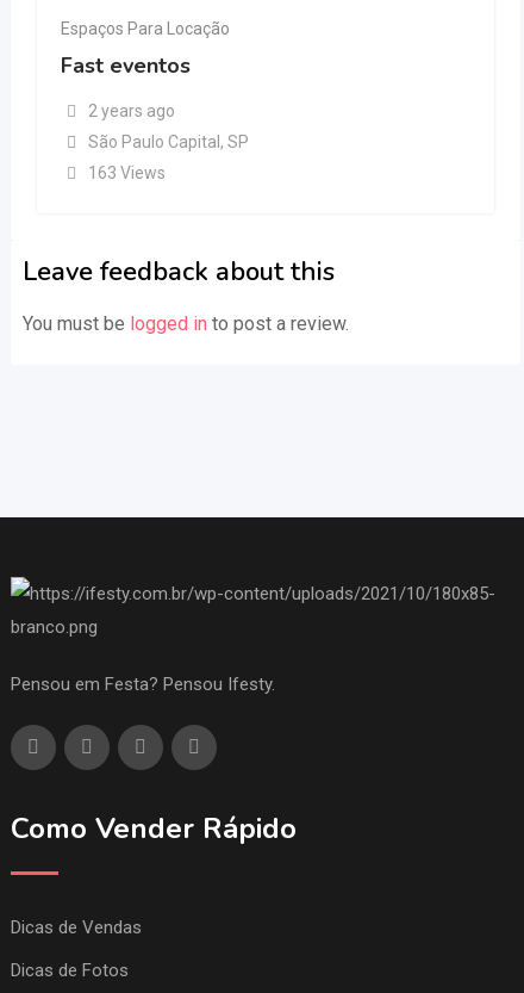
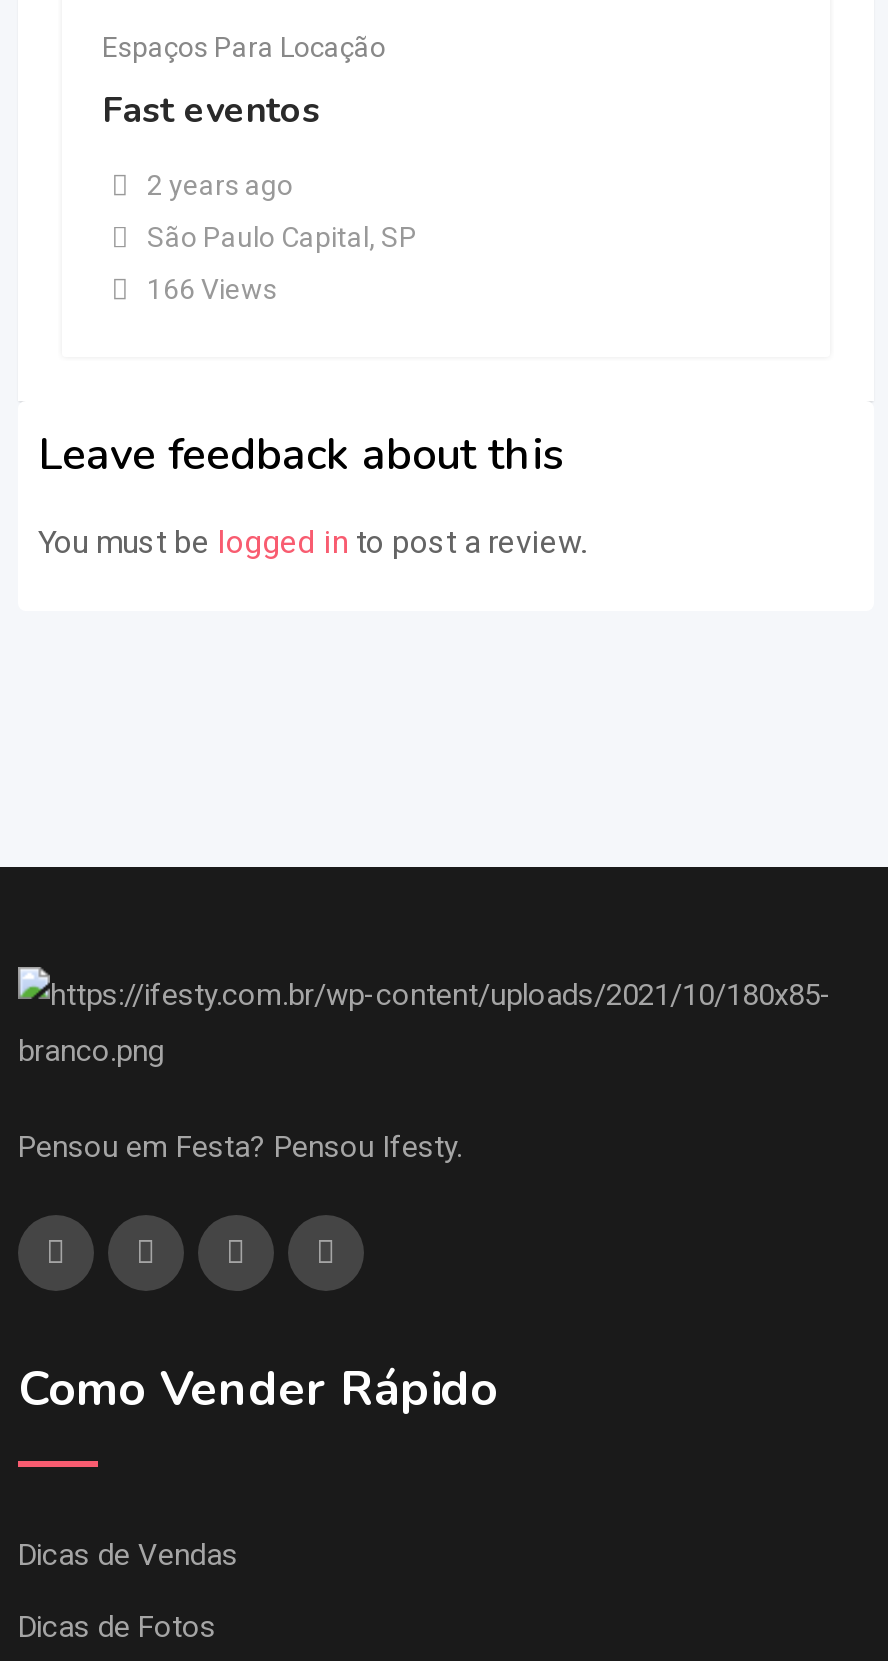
- 163 Views
+ 166 Views
